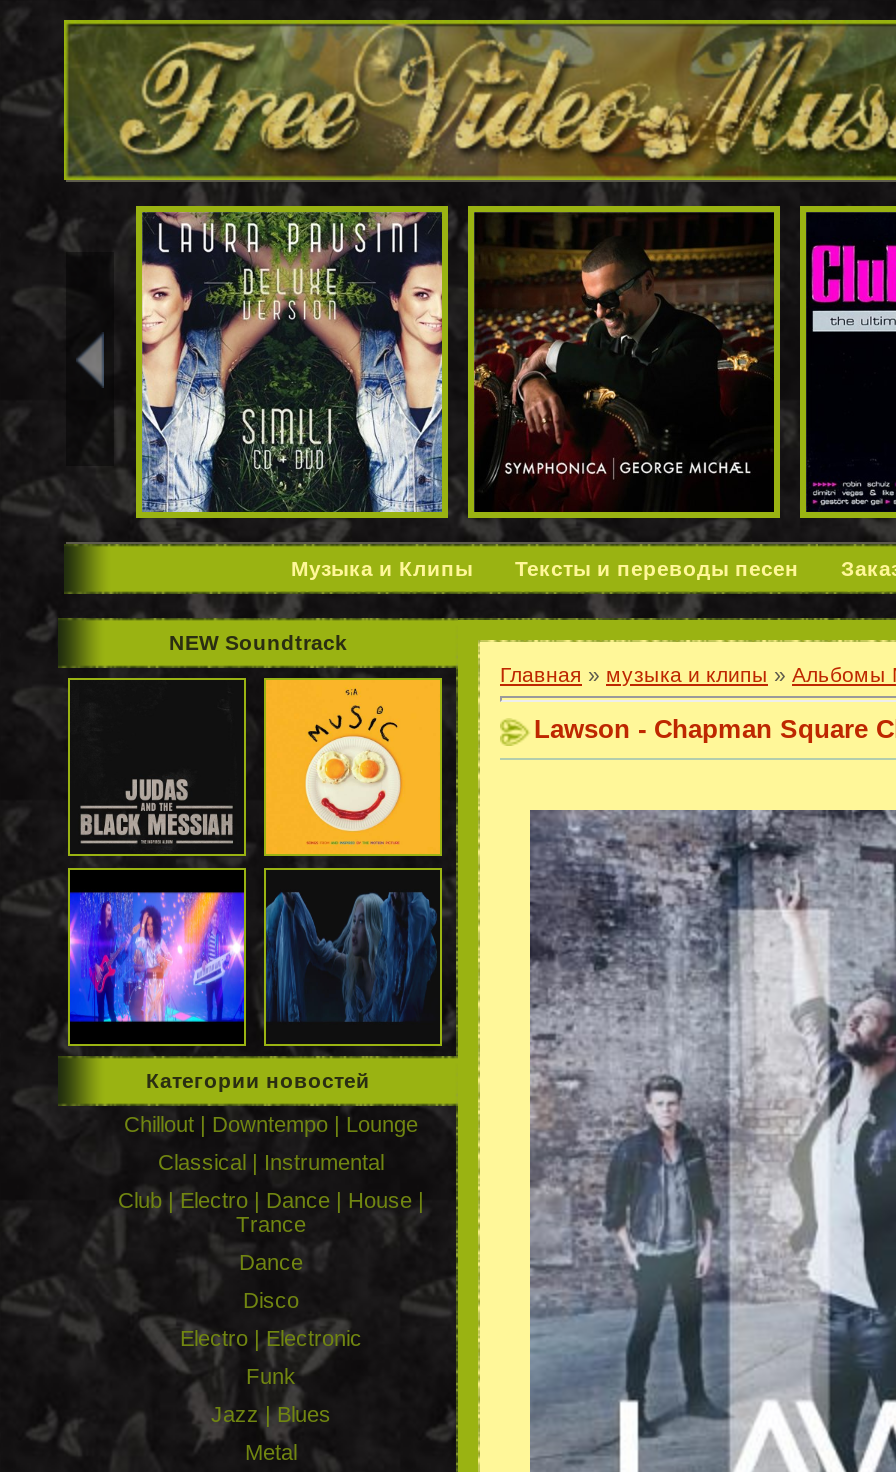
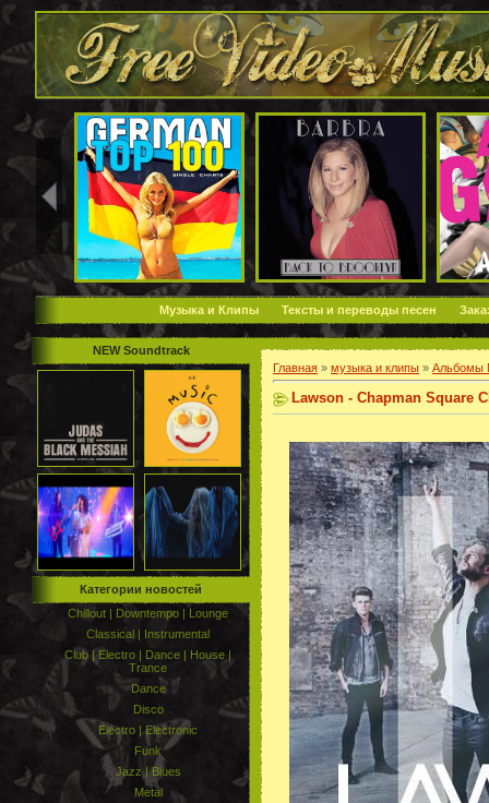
- [image]
+ [image]

- [image]
+ [image]

- [image]
+ [image]
